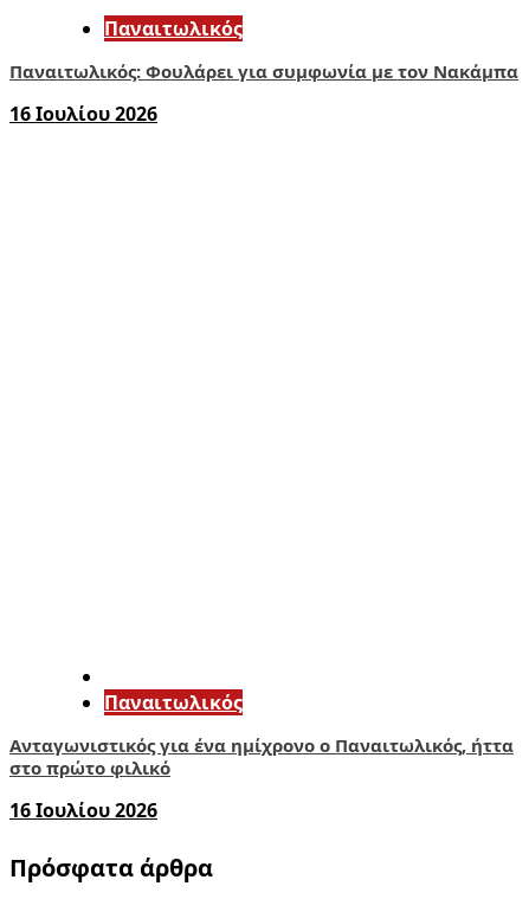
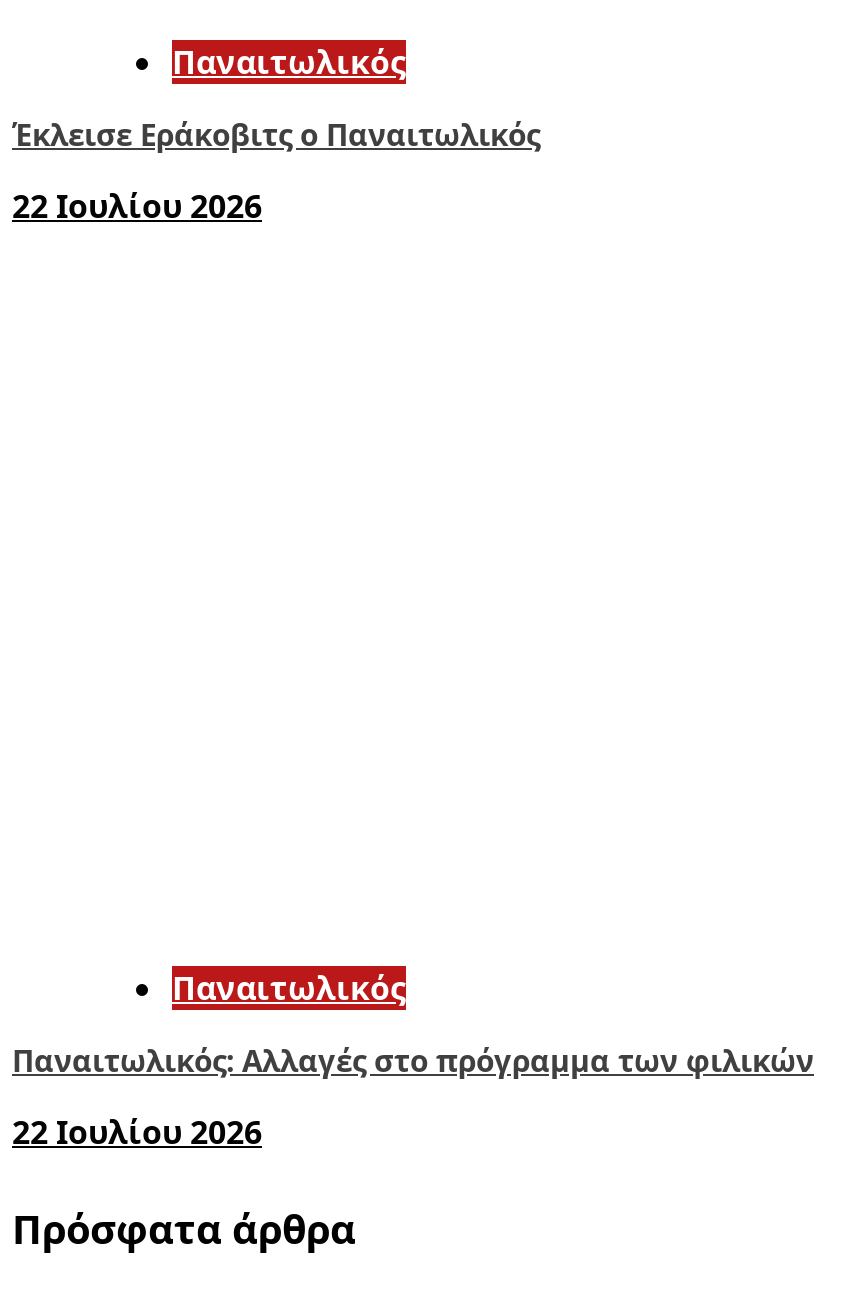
- Παναιτωλικός: Φουλάρει για συμφωνία με τον Νακάμπα
+ Έκλεισε Εράκοβιτς ο Παναιτωλικός

- 16 Ιουλίου 2026
+ 22 Ιουλίου 2026

- Ανταγωνιστικός για ένα ημίχρονο ο Παναιτωλικός, ήττα
- στο πρώτο φιλικό
+ Παναιτωλικός: Αλλαγές στο πρόγραμμα των φιλικών

- 16 Ιουλίου 2026
+ 22 Ιουλίου 2026
